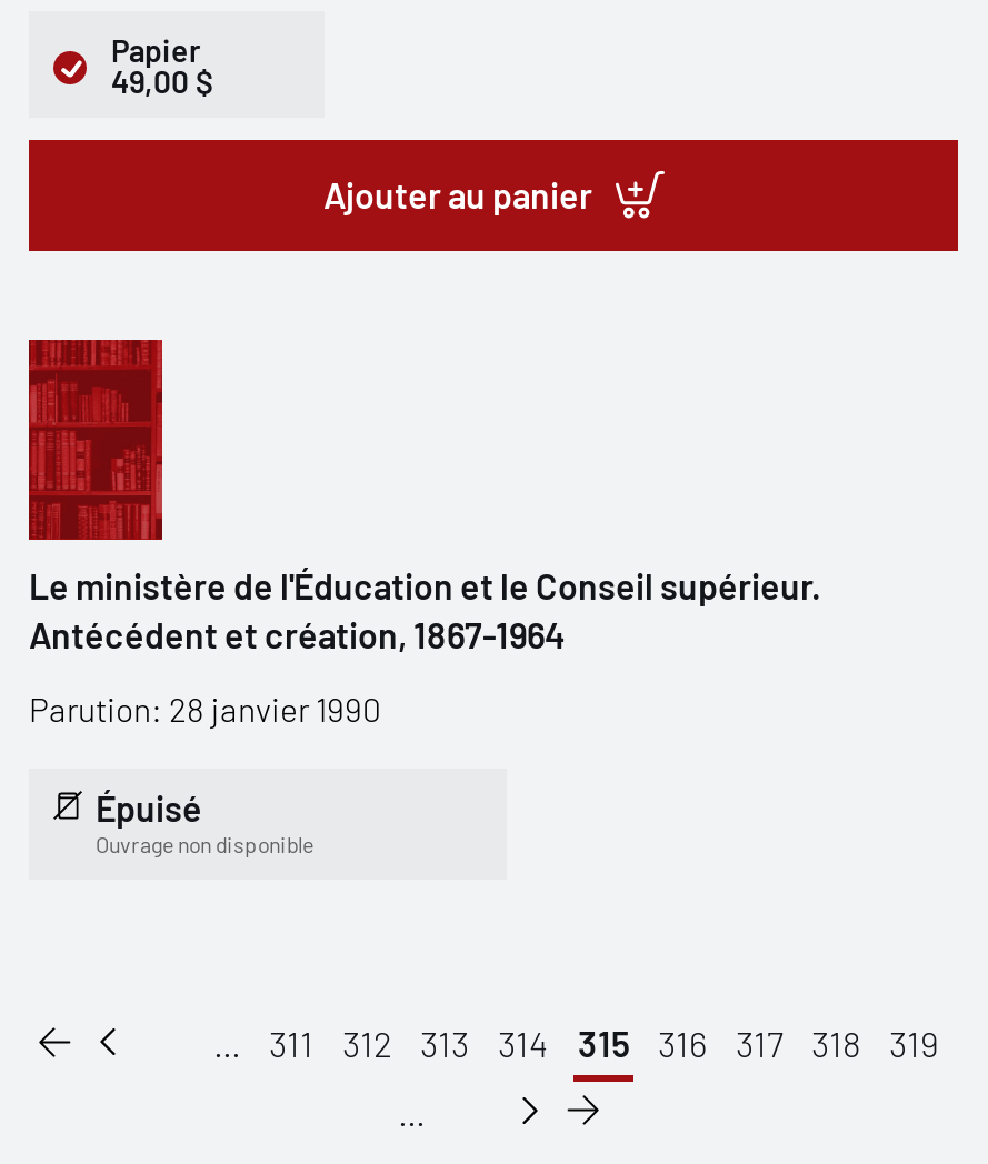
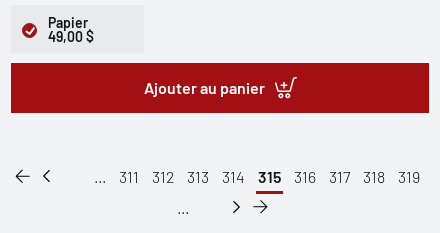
- [image]
- Le ministère de l'Éducation et le Conseil supérieur.
- Antécédent et création, 1867-1964
- Parution: 28 janvier 1990
- Épuisé
- Ouvrage non disponible
